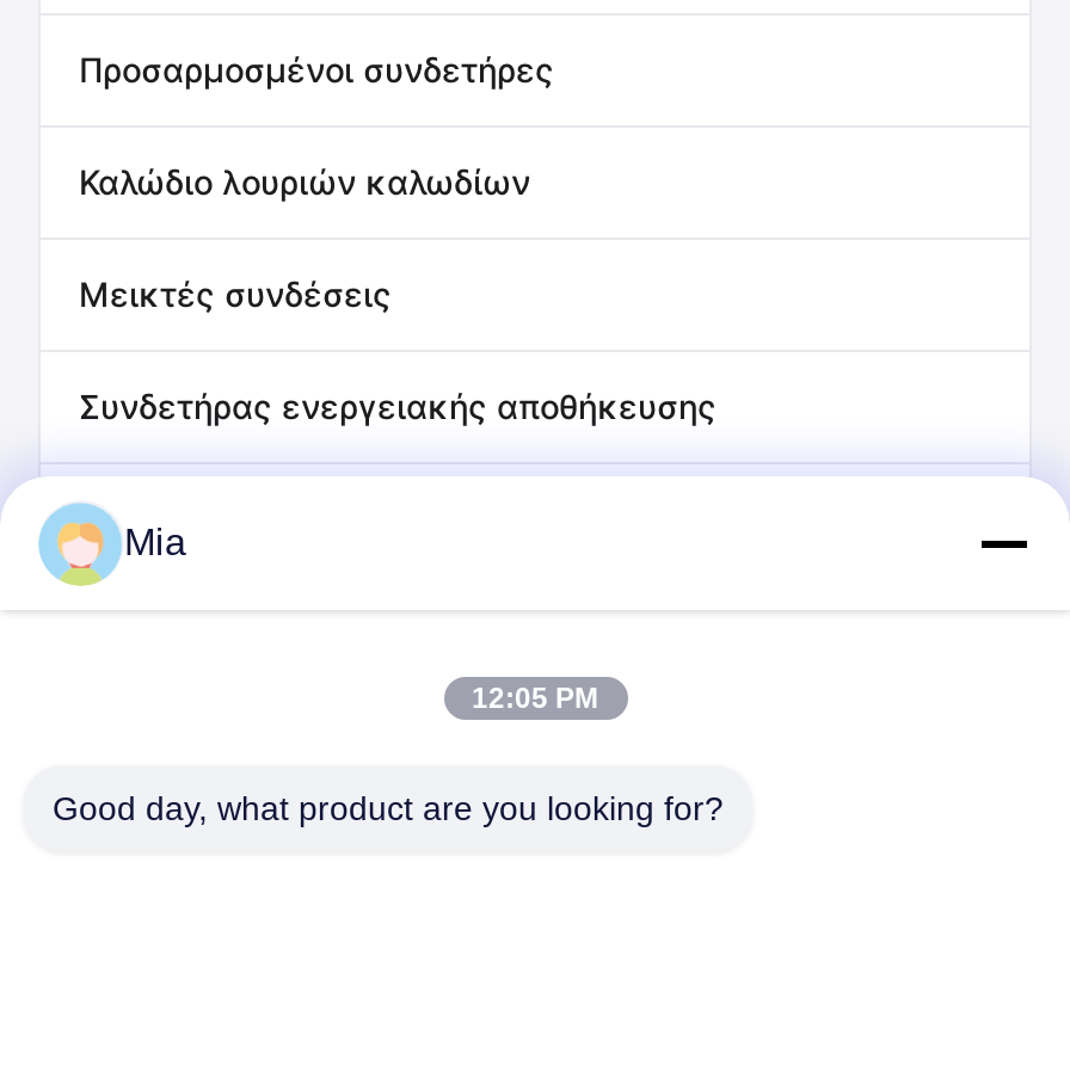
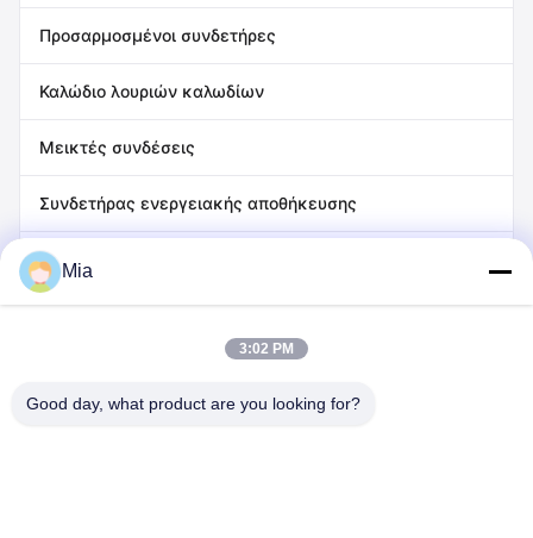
- 12:05 PM
+ 3:02 PM
